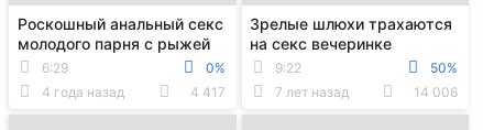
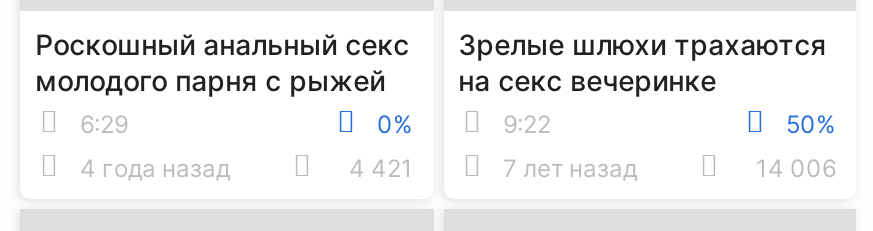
- 4 417
+ 4 421
